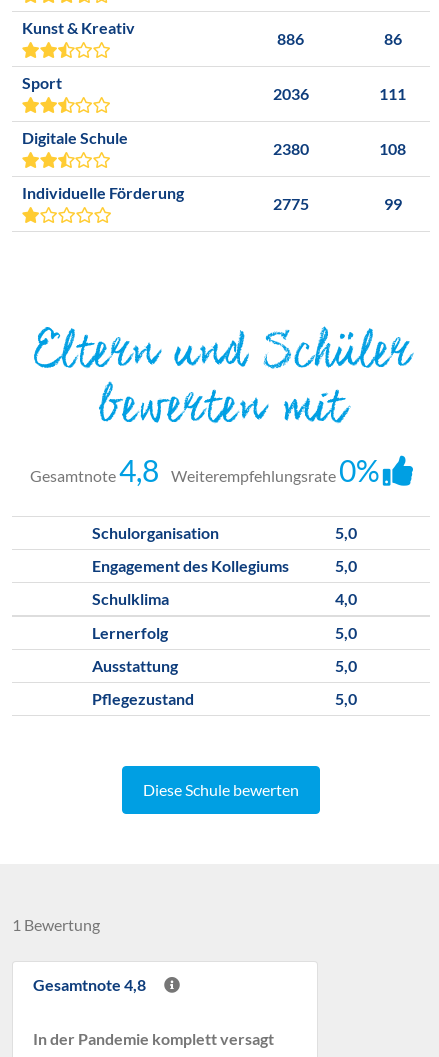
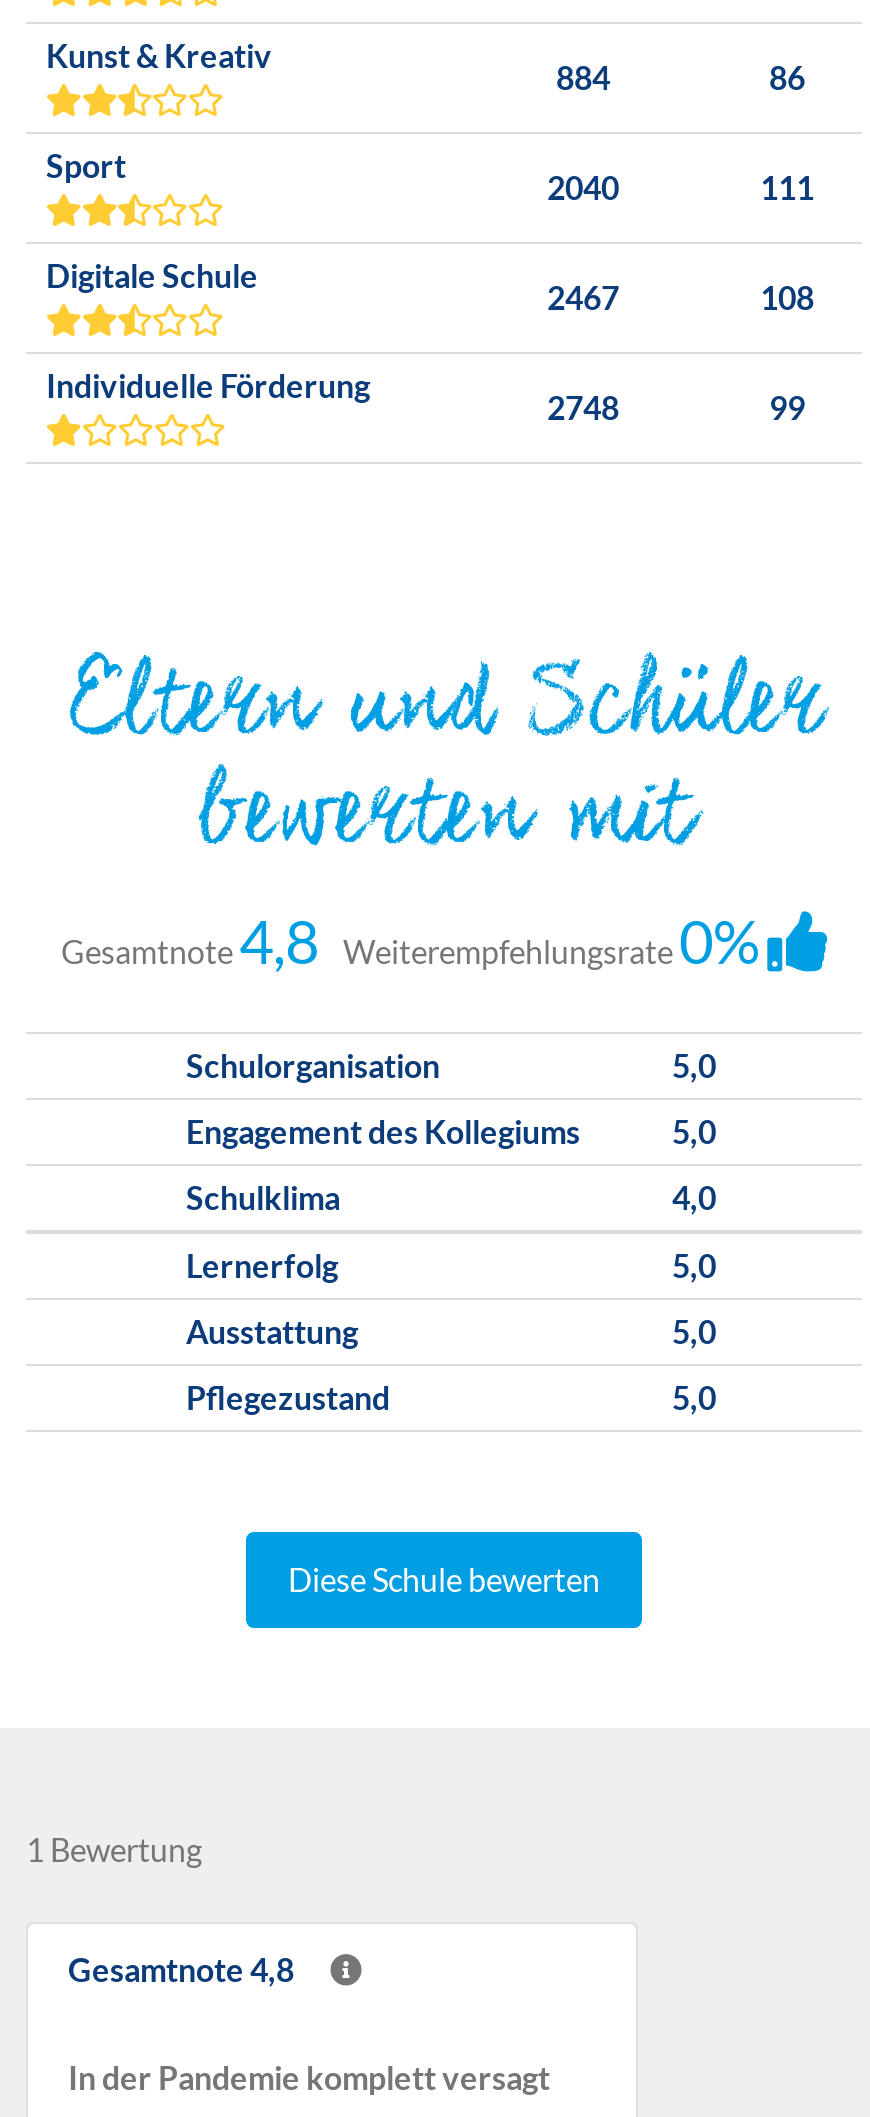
- 886
+ 884

- 2036
+ 2040

- 2380
+ 2467

- 2775
+ 2748
